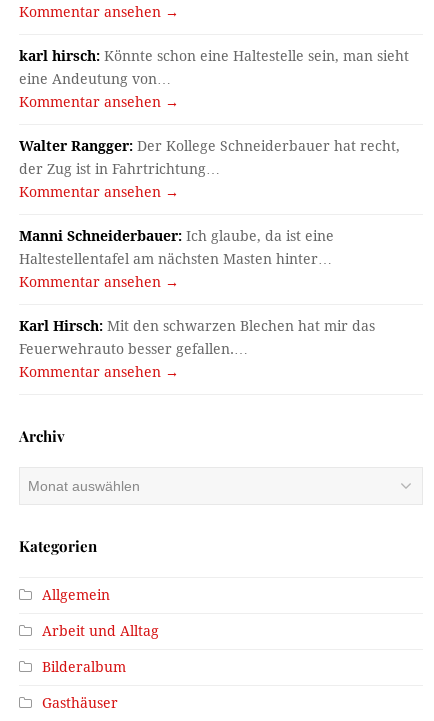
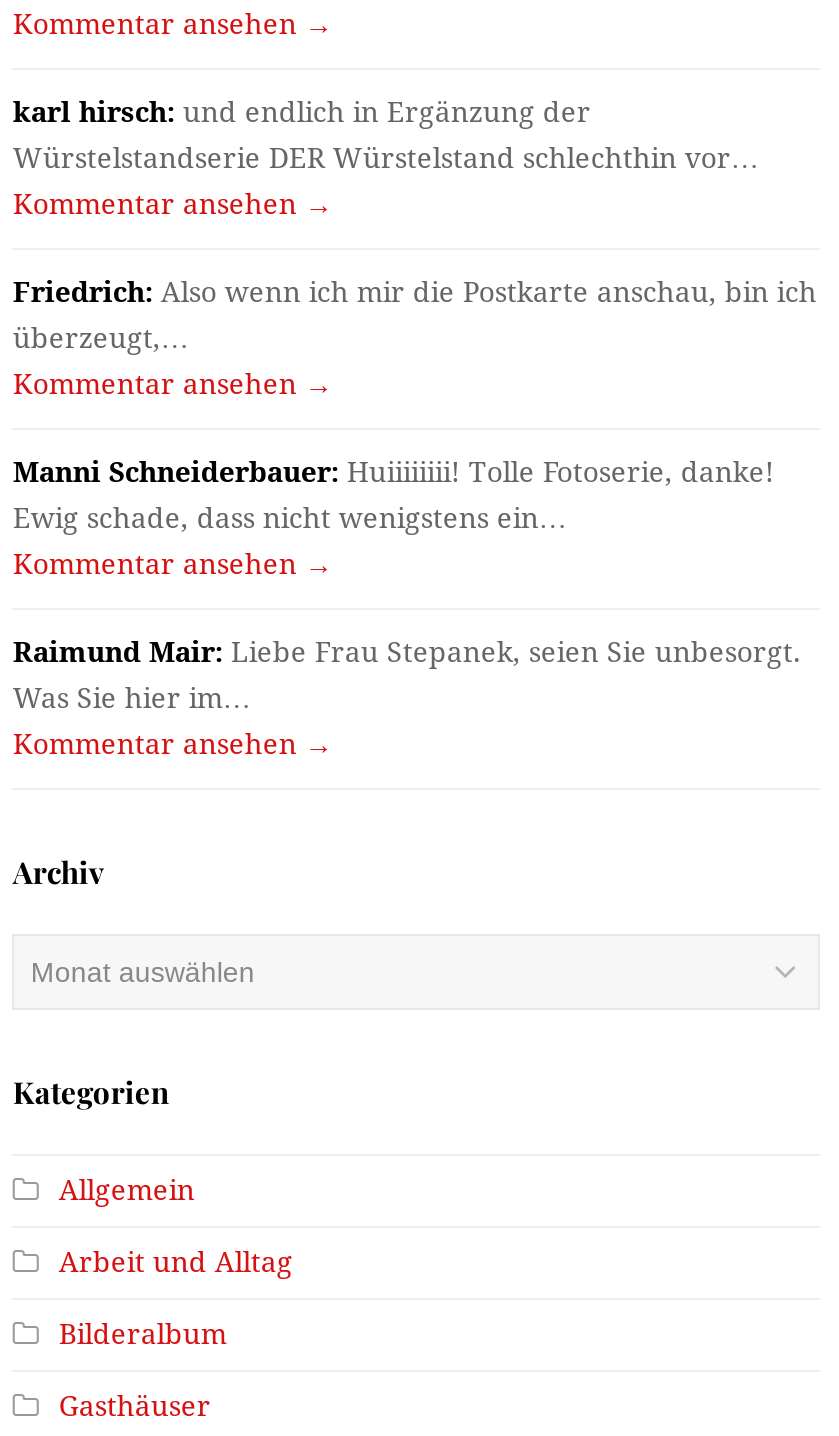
- karl hirsch: Könnte schon eine Haltestelle sein, man sieht
- eine Andeutung von…
+ karl hirsch: und endlich in Ergänzung der
+ Würstelstandserie DER Würstelstand schlechthin vor…

- Walter Rangger: Der Kollege Schneiderbauer hat recht,
- der Zug ist in Fahrtrichtung…
+ Friedrich: Also wenn ich mir die Postkarte anschau, bin ich
+ überzeugt,…

- Manni Schneiderbauer: Ich glaube, da ist eine
- Haltestellentafel am nächsten Masten hinter…
+ Manni Schneiderbauer: Huiiiiiiii! Tolle Fotoserie, danke!
+ Ewig schade, dass nicht wenigstens ein…

- Karl Hirsch: Mit den schwarzen Blechen hat mir das
- Feuerwehrauto besser gefallen.…
+ Raimund Mair: Liebe Frau Stepanek, seien Sie unbesorgt.
+ Was Sie hier im…
